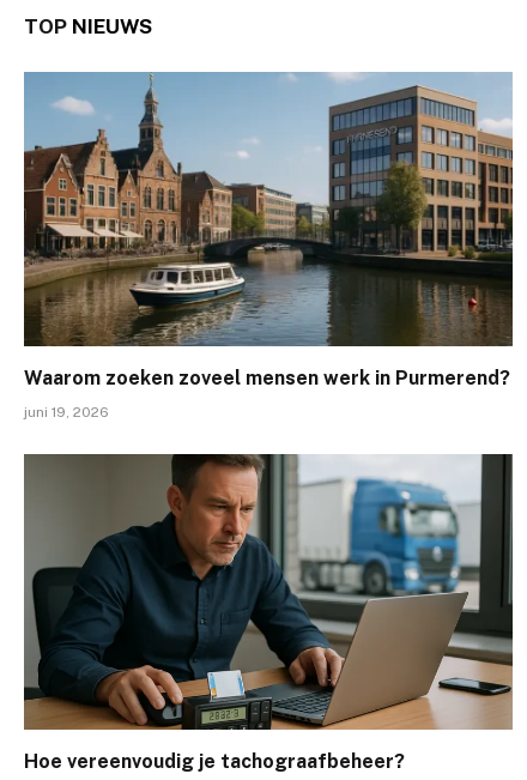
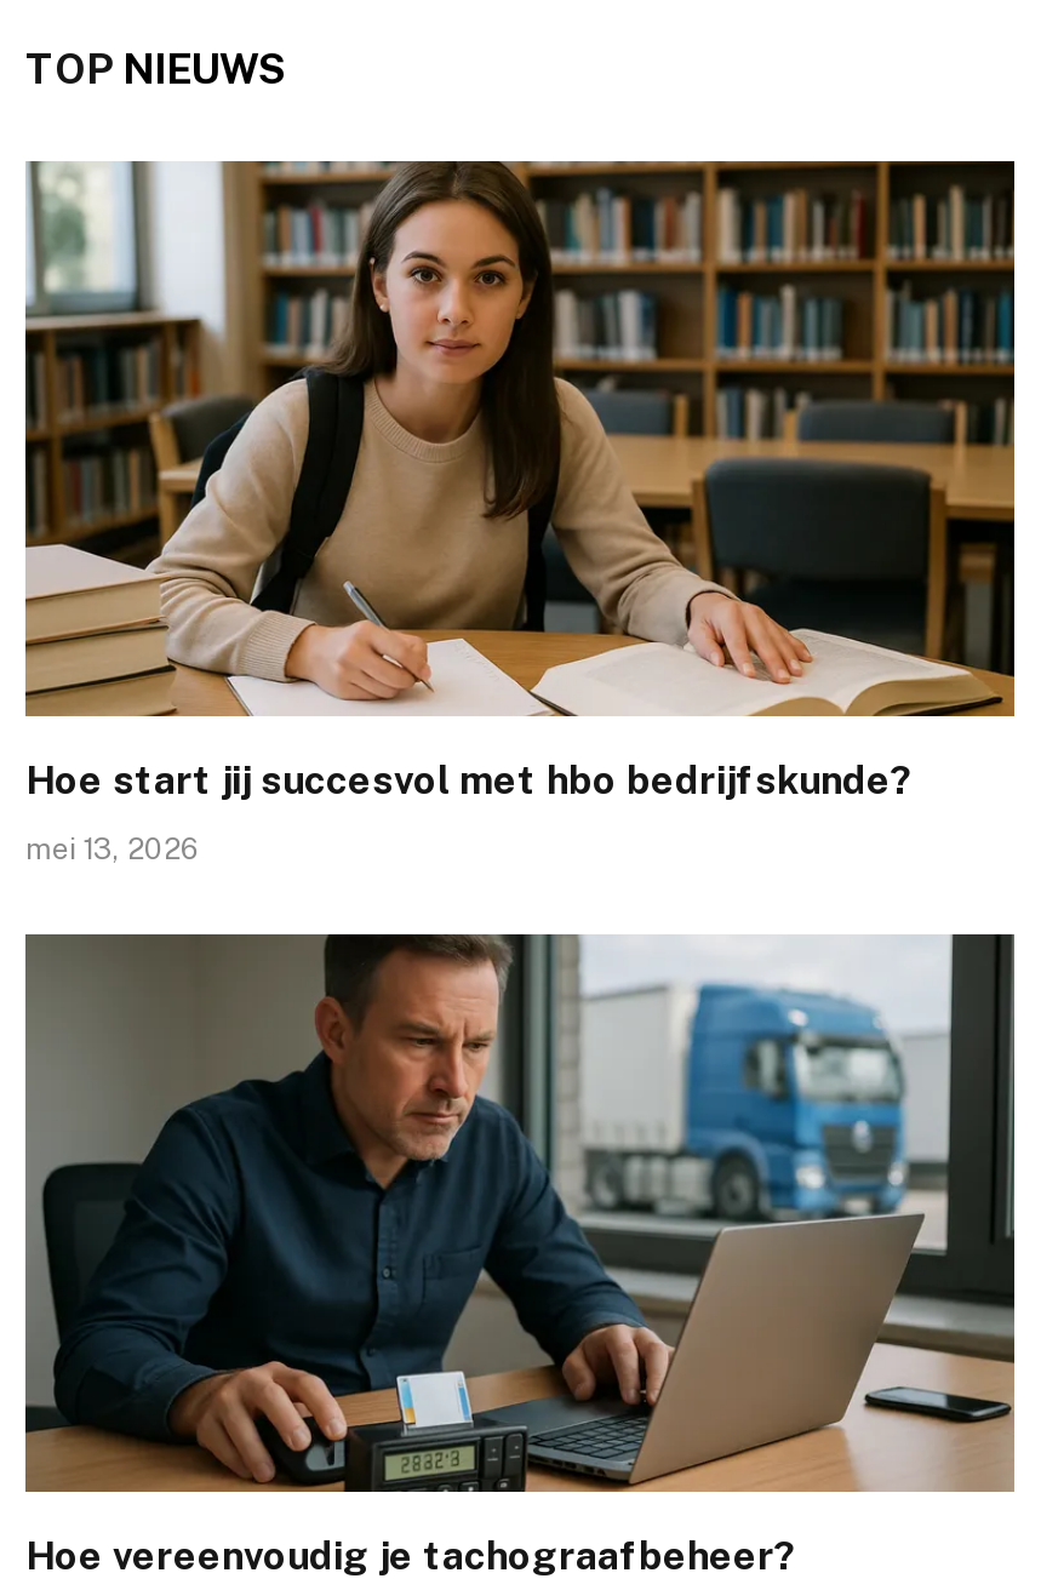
- [image]
- Waarom zoeken zoveel mensen werk in Purmerend?
+ [image]
+ Hoe start jij succesvol met hbo bedrijfskunde?

- juni 19, 2026
+ mei 13, 2026
